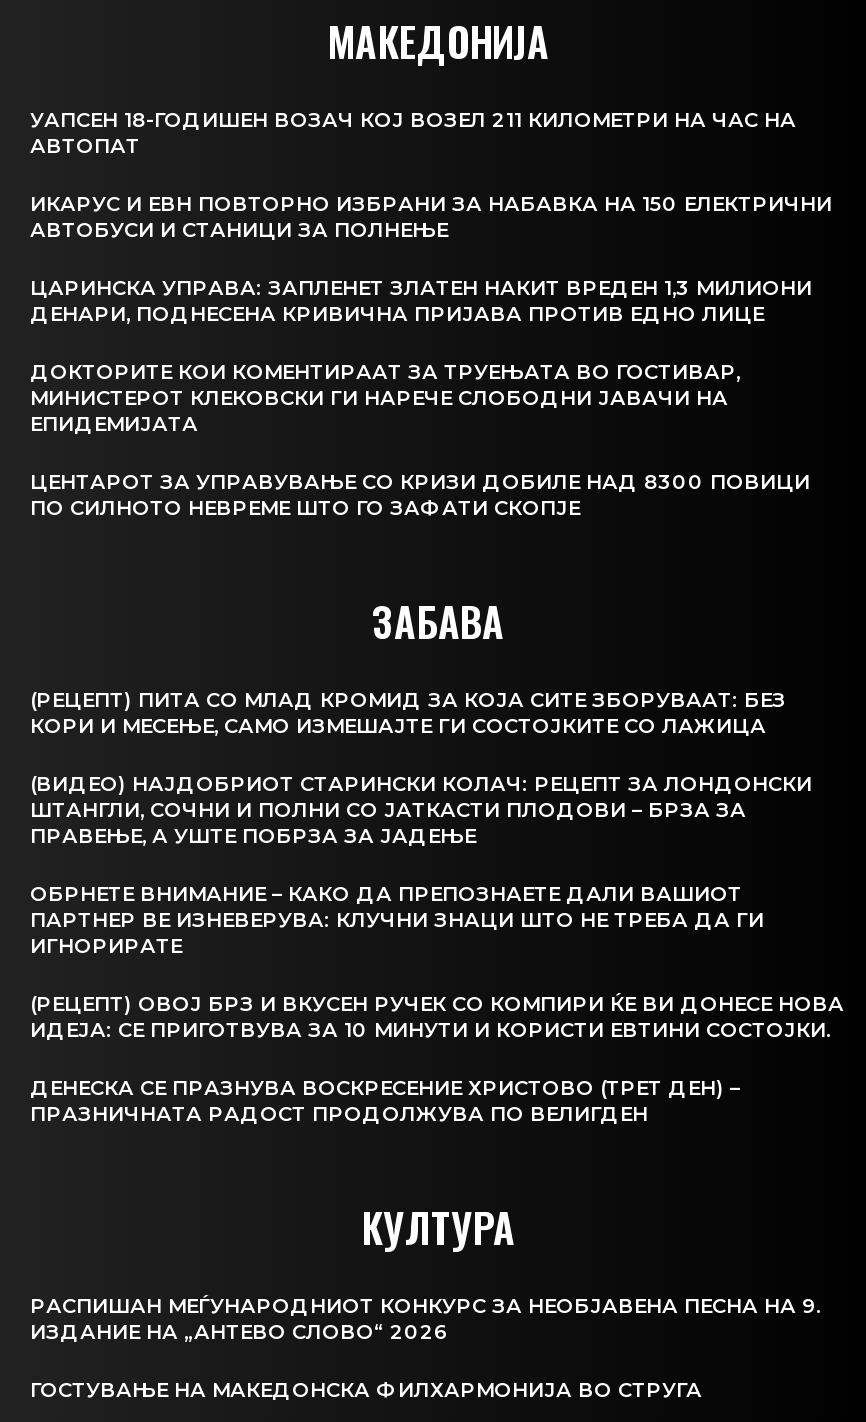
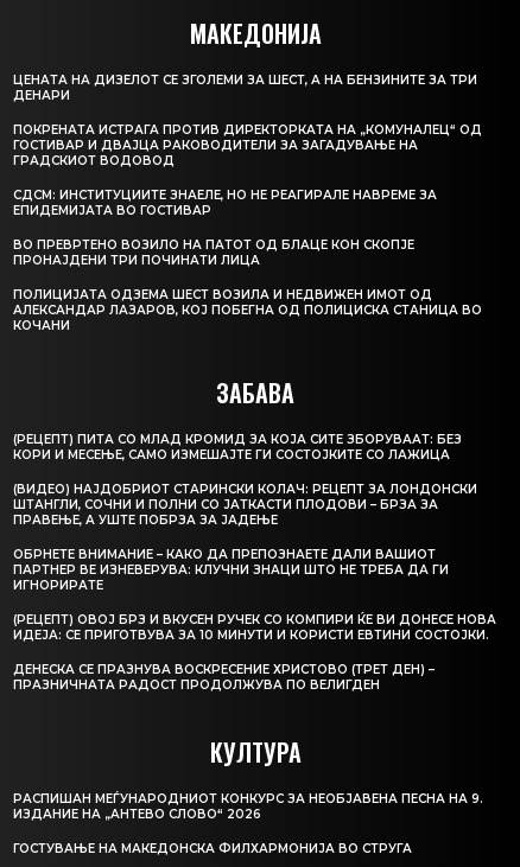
- УАПСЕН 18-ГОДИШЕН ВОЗАЧ КОЈ ВОЗЕЛ 211 КИЛОМЕТРИ НА ЧАС НА
- АВТОПАТ
+ ЦЕНАТА НА ДИЗЕЛОТ СЕ ЗГОЛЕМИ ЗА ШЕСТ, А НА БЕНЗИНИТЕ ЗА ТРИ
+ ДЕНАРИ

- ИКАРУС И ЕВН ПОВТОРНО ИЗБРАНИ ЗА НАБАВКА НА 150 ЕЛЕКТРИЧНИ
- АВТОБУСИ И СТАНИЦИ ЗА ПОЛНЕЊЕ
+ ПОКРЕНАТА ИСТРАГА ПРОТИВ ДИРЕКТОРКАТА НА „КОМУНАЛЕЦ“ ОД
+ ГОСТИВАР И ДВАЈЦА РАКОВОДИТЕЛИ ЗА ЗАГАДУВАЊЕ НА
+ ГРАДСКИОТ ВОДОВОД

- ЦАРИНСКА УПРАВА: ЗАПЛЕНЕТ ЗЛАТЕН НАКИТ ВРЕДЕН 1,3 МИЛИОНИ
- ДЕНАРИ, ПОДНЕСЕНА КРИВИЧНА ПРИЈАВА ПРОТИВ ЕДНО ЛИЦЕ
+ СДСМ: ИНСТИТУЦИИТЕ ЗНАЕЛЕ, НО НЕ РЕАГИРАЛЕ НАВРЕМЕ ЗА
+ ЕПИДЕМИЈАТА ВО ГОСТИВАР

- ДОКТОРИТЕ КОИ КОМЕНТИРААТ ЗА ТРУЕЊАТА ВО ГОСТИВАР,
- МИНИСТЕРОТ КЛЕКОВСКИ ГИ НАРЕЧЕ СЛОБОДНИ ЈАВАЧИ НА
- ЕПИДЕМИЈАТА
+ ВО ПРЕВРТЕНО ВОЗИЛО НА ПАТОТ ОД БЛАЦЕ КОН СКОПЈЕ
+ ПРОНАЈДЕНИ ТРИ ПОЧИНАТИ ЛИЦА

- ЦЕНТАРОТ ЗА УПРАВУВАЊЕ СО КРИЗИ ДОБИЛЕ НАД 8300 ПОВИЦИ
- ПО СИЛНОТО НЕВРЕМЕ ШТО ГО ЗАФАТИ СКОПЈЕ
+ ПОЛИЦИЈАТА ОДЗЕМА ШЕСТ ВОЗИЛА И НЕДВИЖЕН ИМОТ ОД
+ АЛЕКСАНДАР ЛАЗАРОВ, КОЈ ПОБЕГНА ОД ПОЛИЦИСКА СТАНИЦА ВО
+ КОЧАНИ
